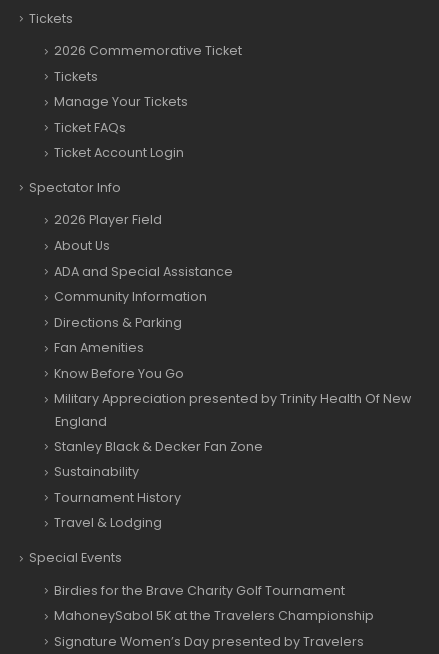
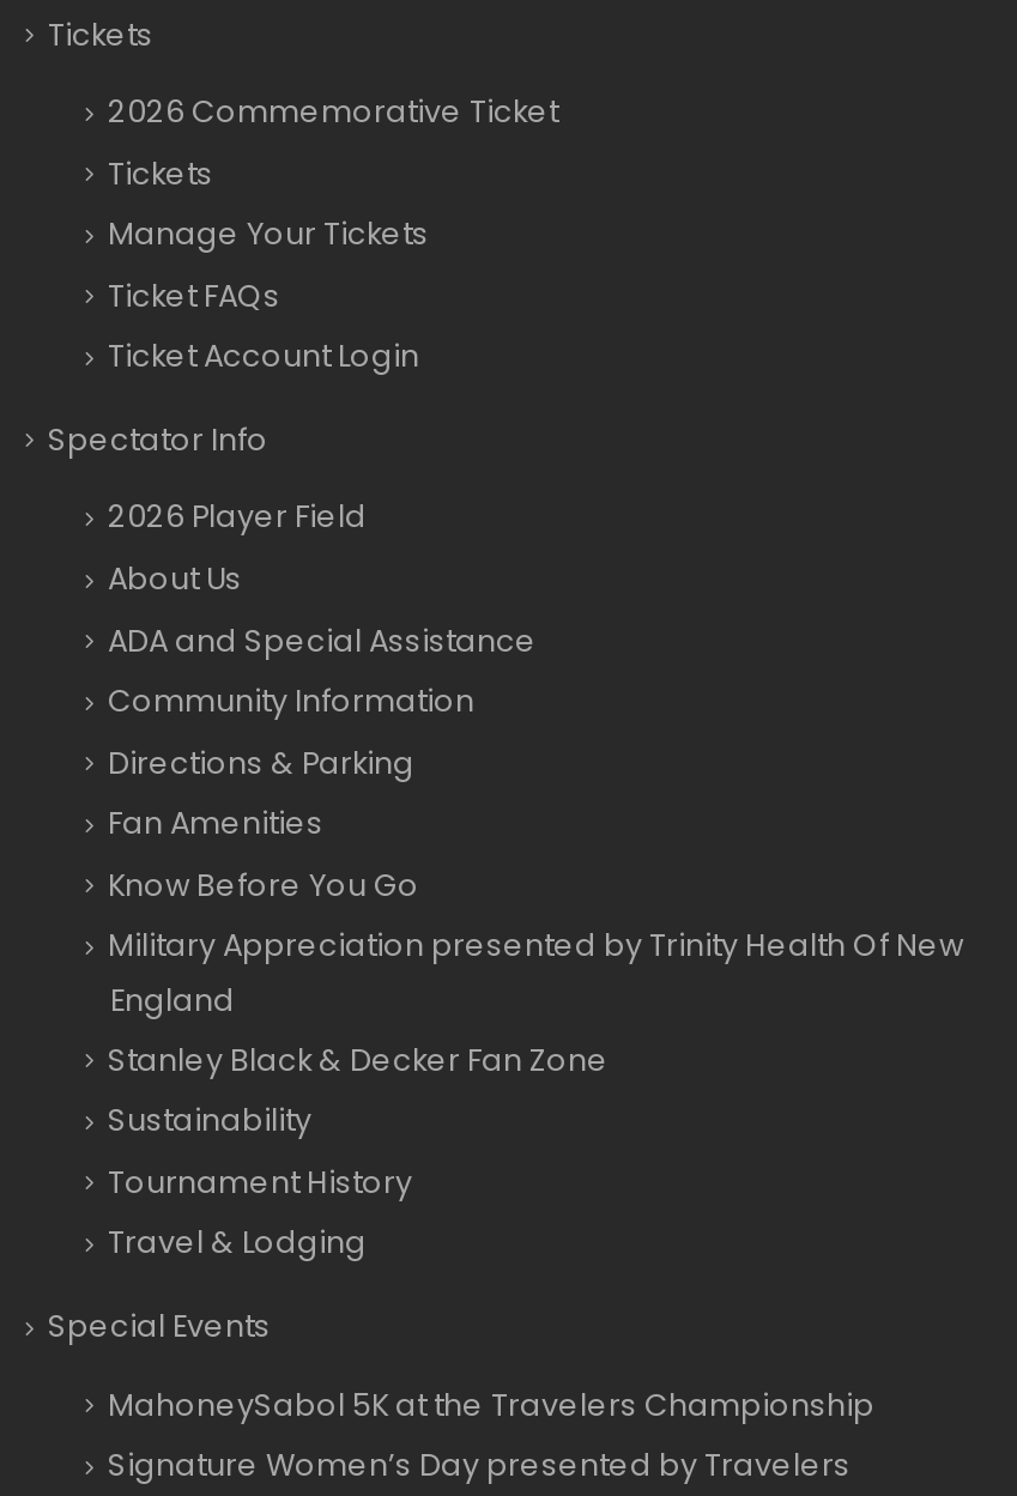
- Birdies for the Brave Charity Golf Tournament
